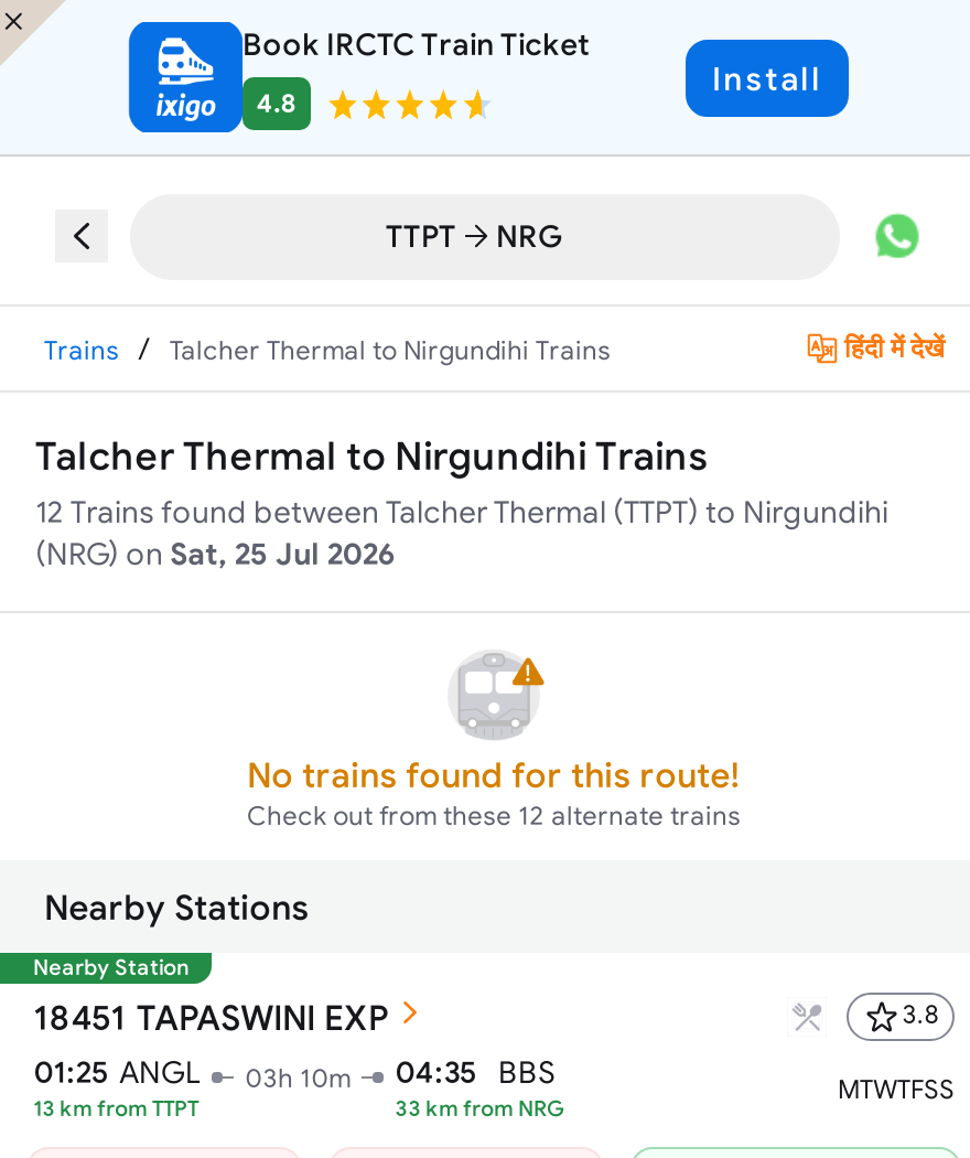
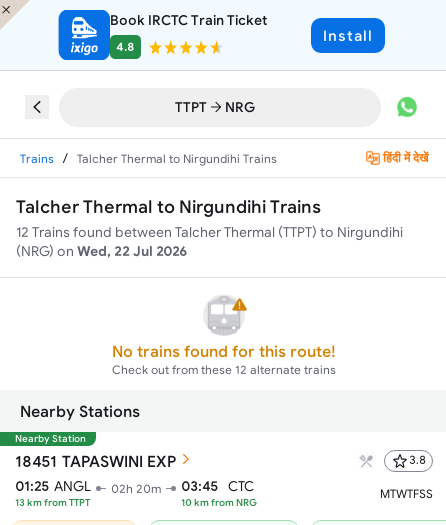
- (NRG) on Sat, 25 Jul 2026
+ (NRG) on Wed, 22 Jul 2026

- 03h 10m
- 04:35
- BBS
- 33 km from NRG
+ 02h 20m
+ 03:45
+ CTC
+ 10 km from NRG
